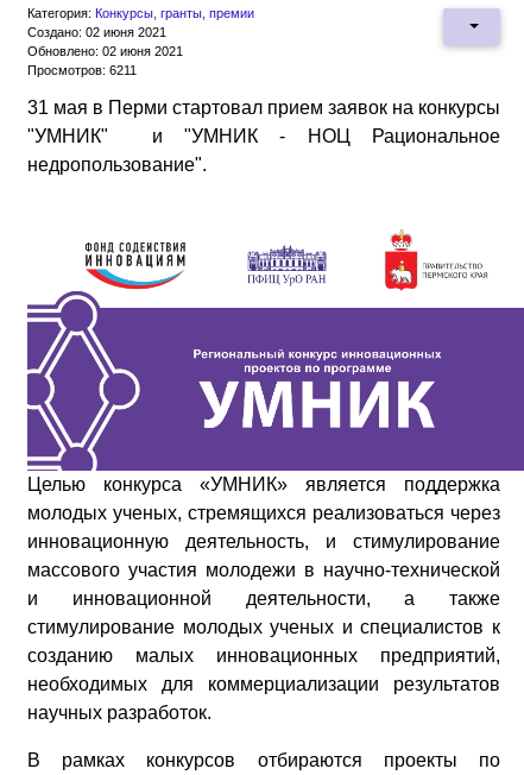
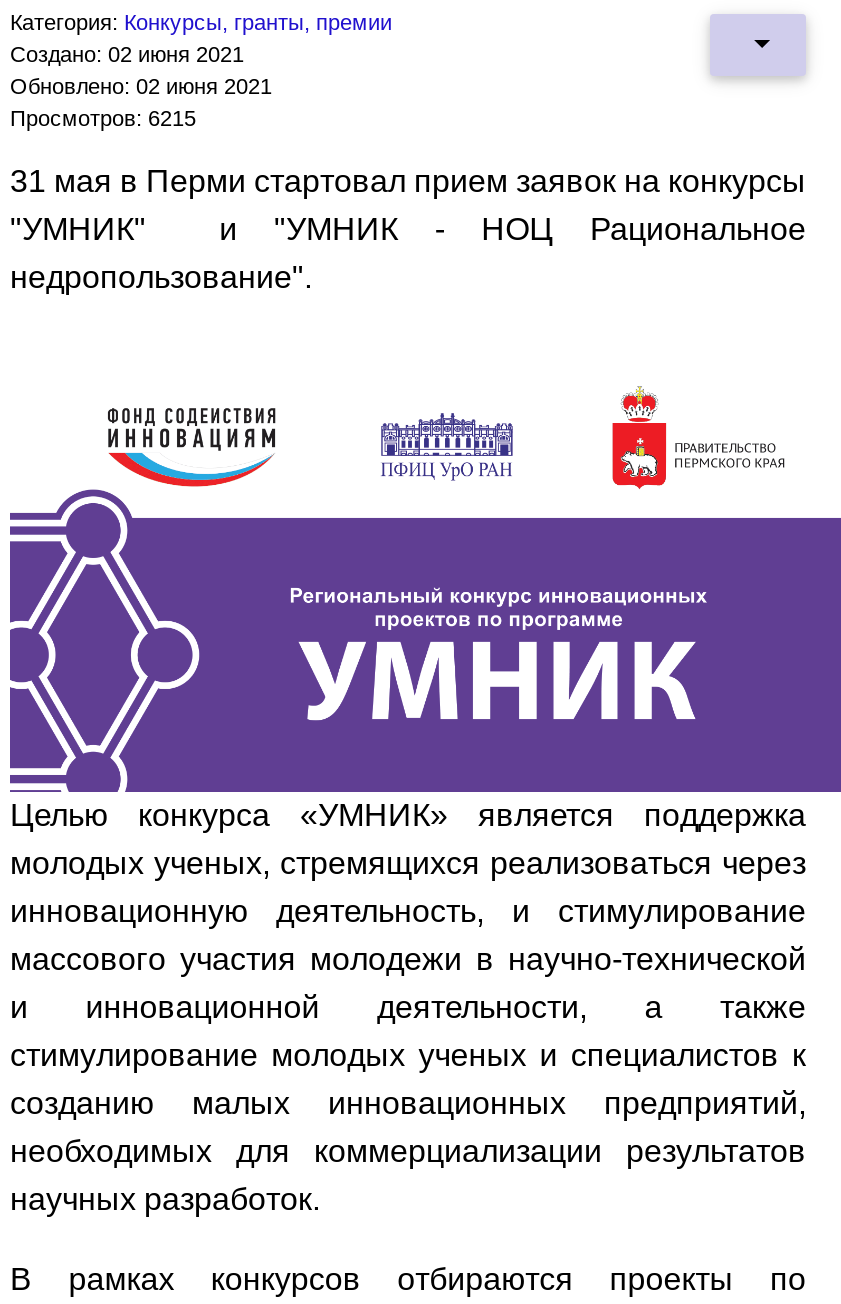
- Просмотров: 6211
+ Просмотров: 6215
